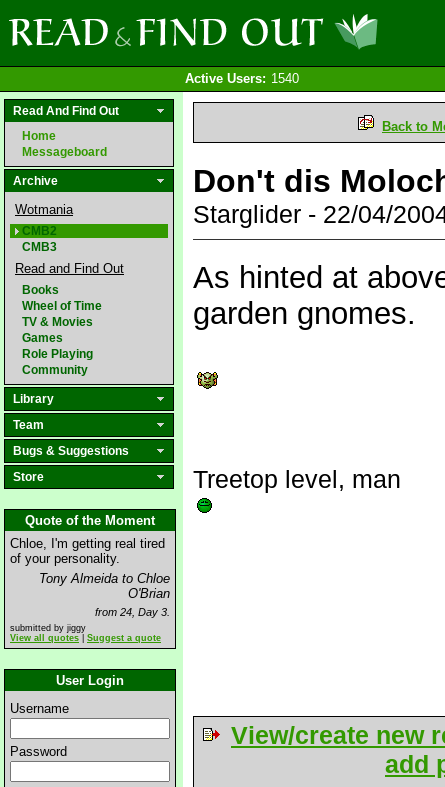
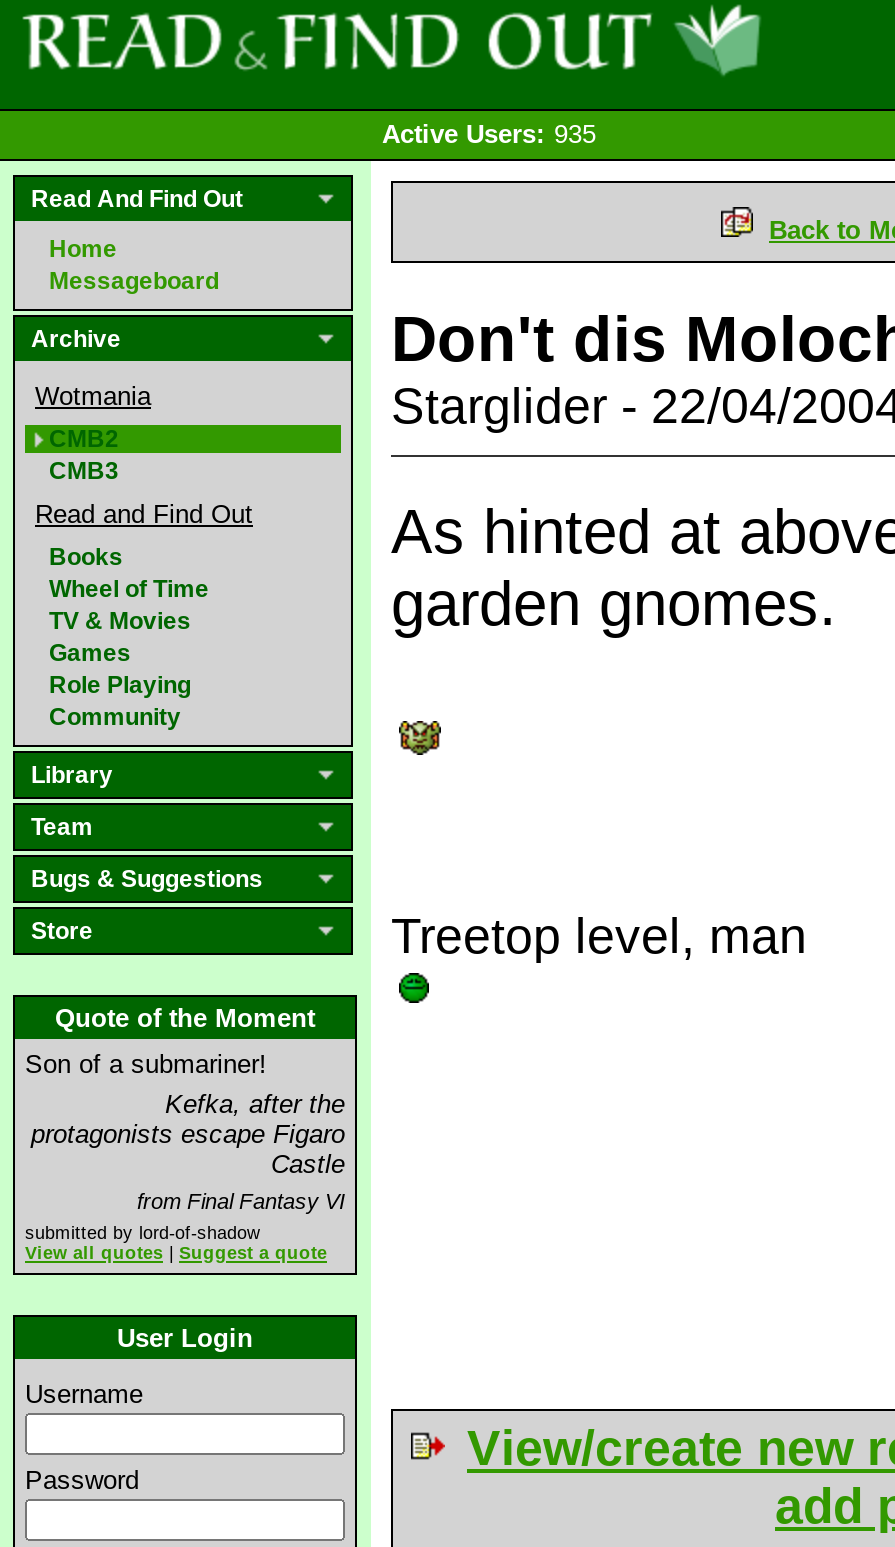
- Active Users: 1540
+ Active Users: 935

- Chloe, I'm getting real tired
- of your personality.
- Tony Almeida to Chloe
- O'Brian
- from 24, Day 3.
- submitted by jiggy
+ Son of a submariner!
+ Kefka, after the
+ protagonists escape Figaro
+ Castle
+ from Final Fantasy VI
+ submitted by lord-of-shadow
